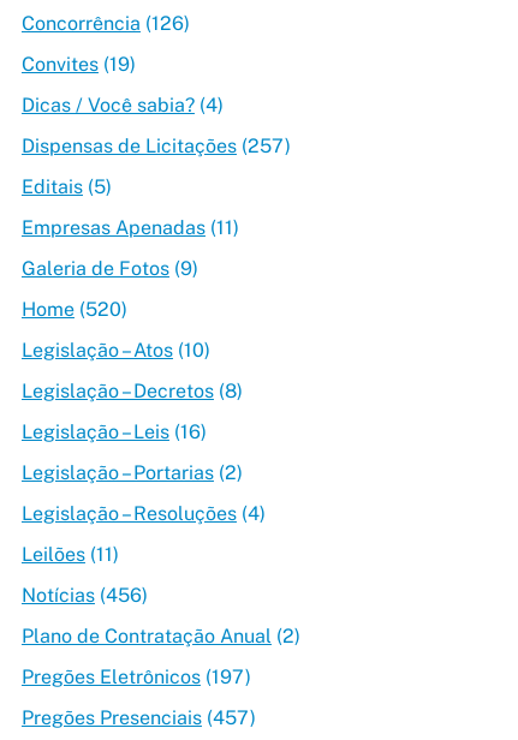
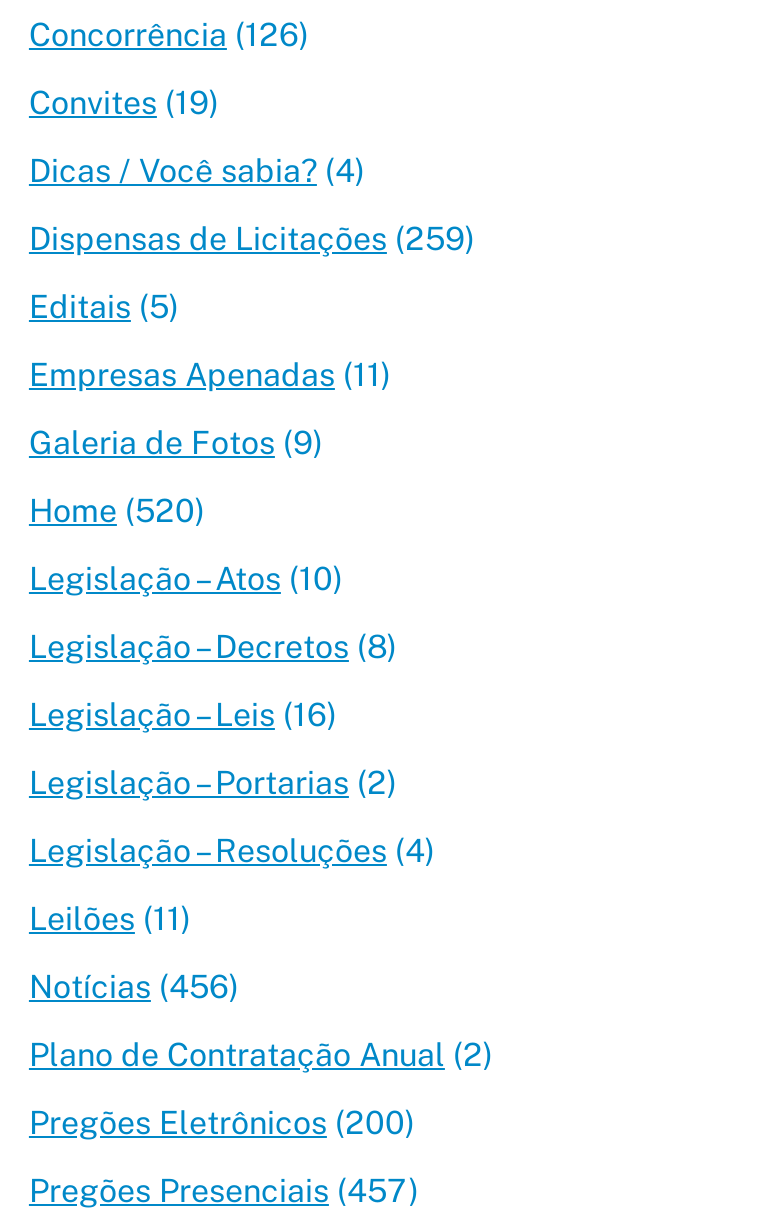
- Dispensas de Licitações (257)
+ Dispensas de Licitações (259)

- Pregões Eletrônicos (197)
+ Pregões Eletrônicos (200)
